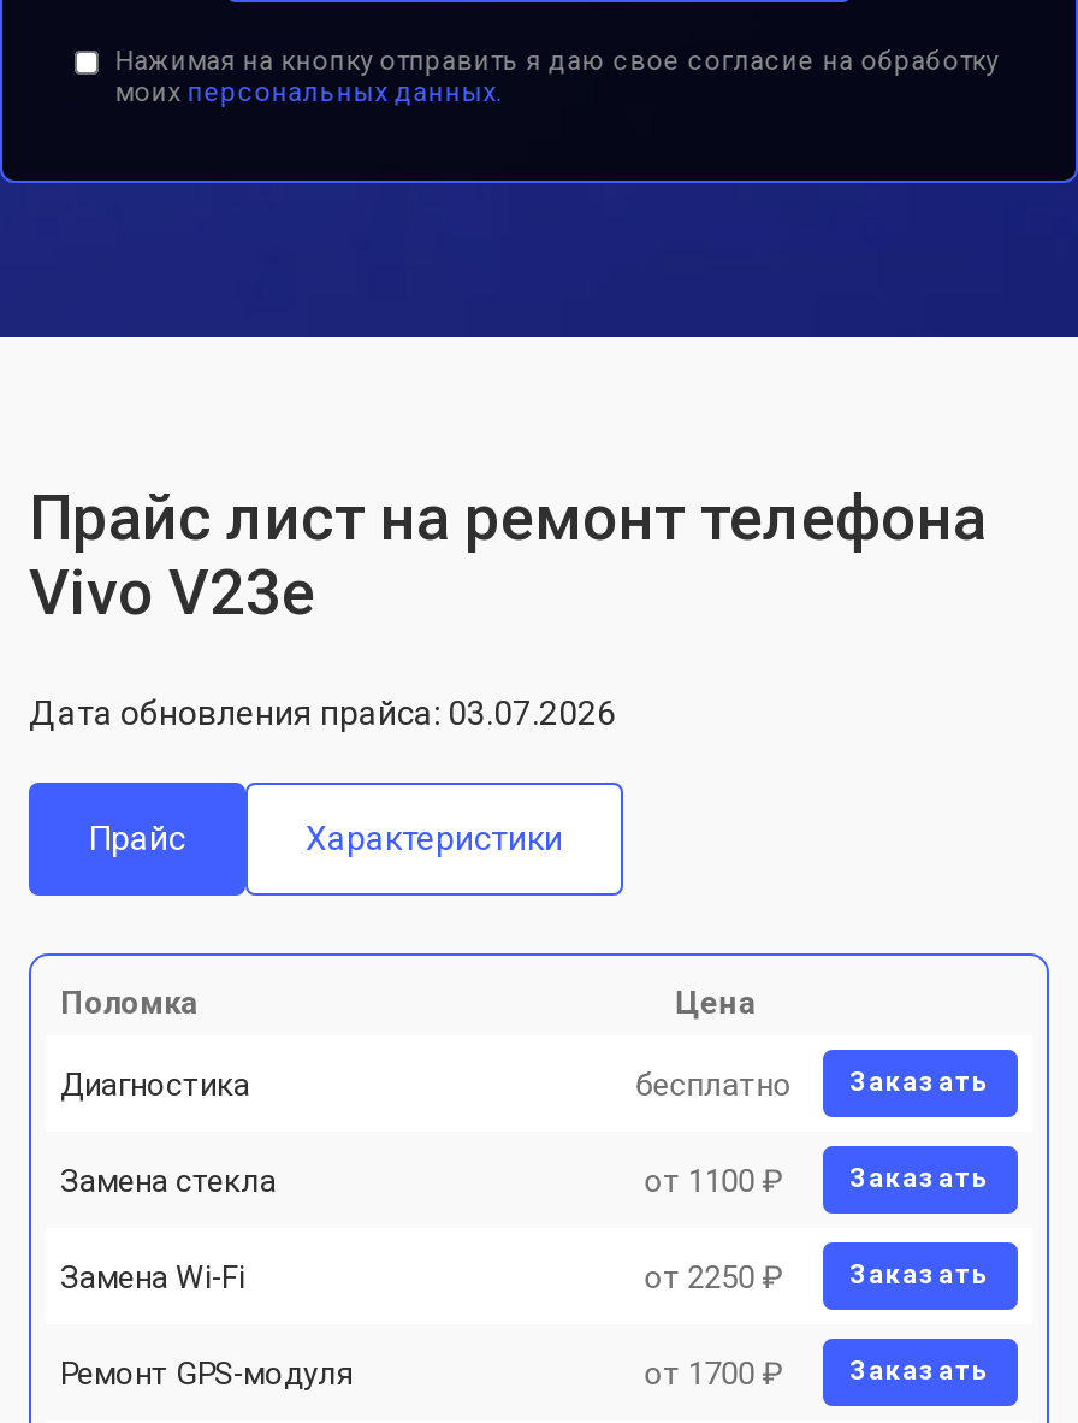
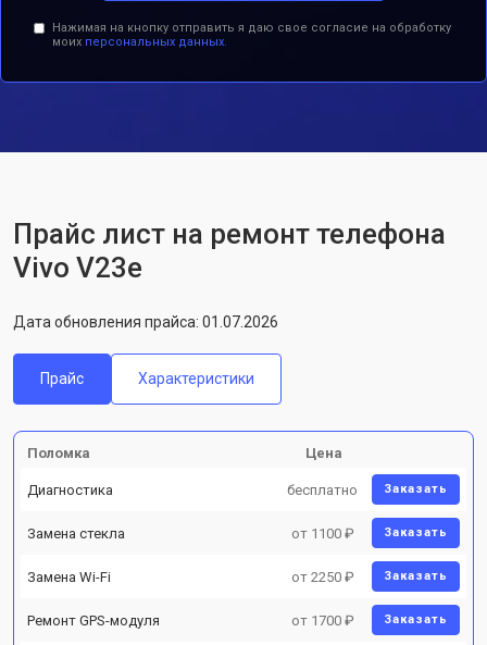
- Дата обновления прайса: 03.07.2026
+ Дата обновления прайса: 01.07.2026
